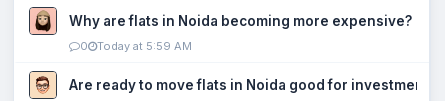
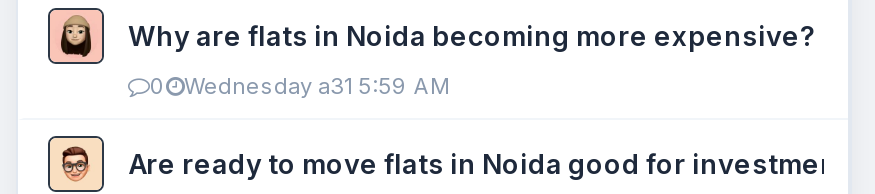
- Today at 5:59 AM
+ Wednesday a31 5:59 AM
